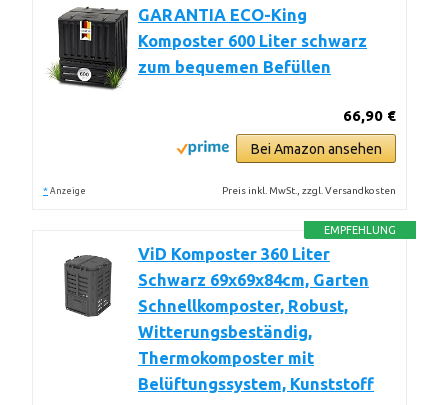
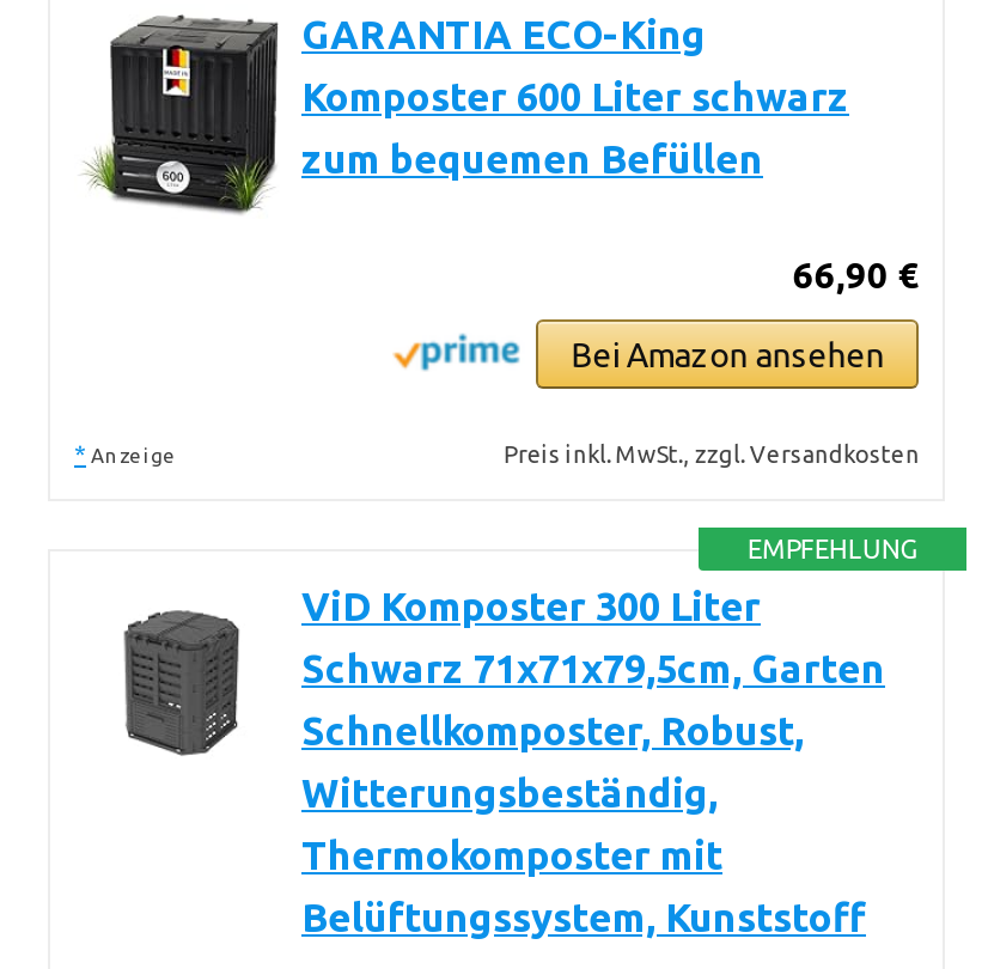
- ViD Komposter 360 Liter
+ ViD Komposter 300 Liter

- Schwarz 69x69x84cm, Garten
+ Schwarz 71x71x79,5cm, Garten
